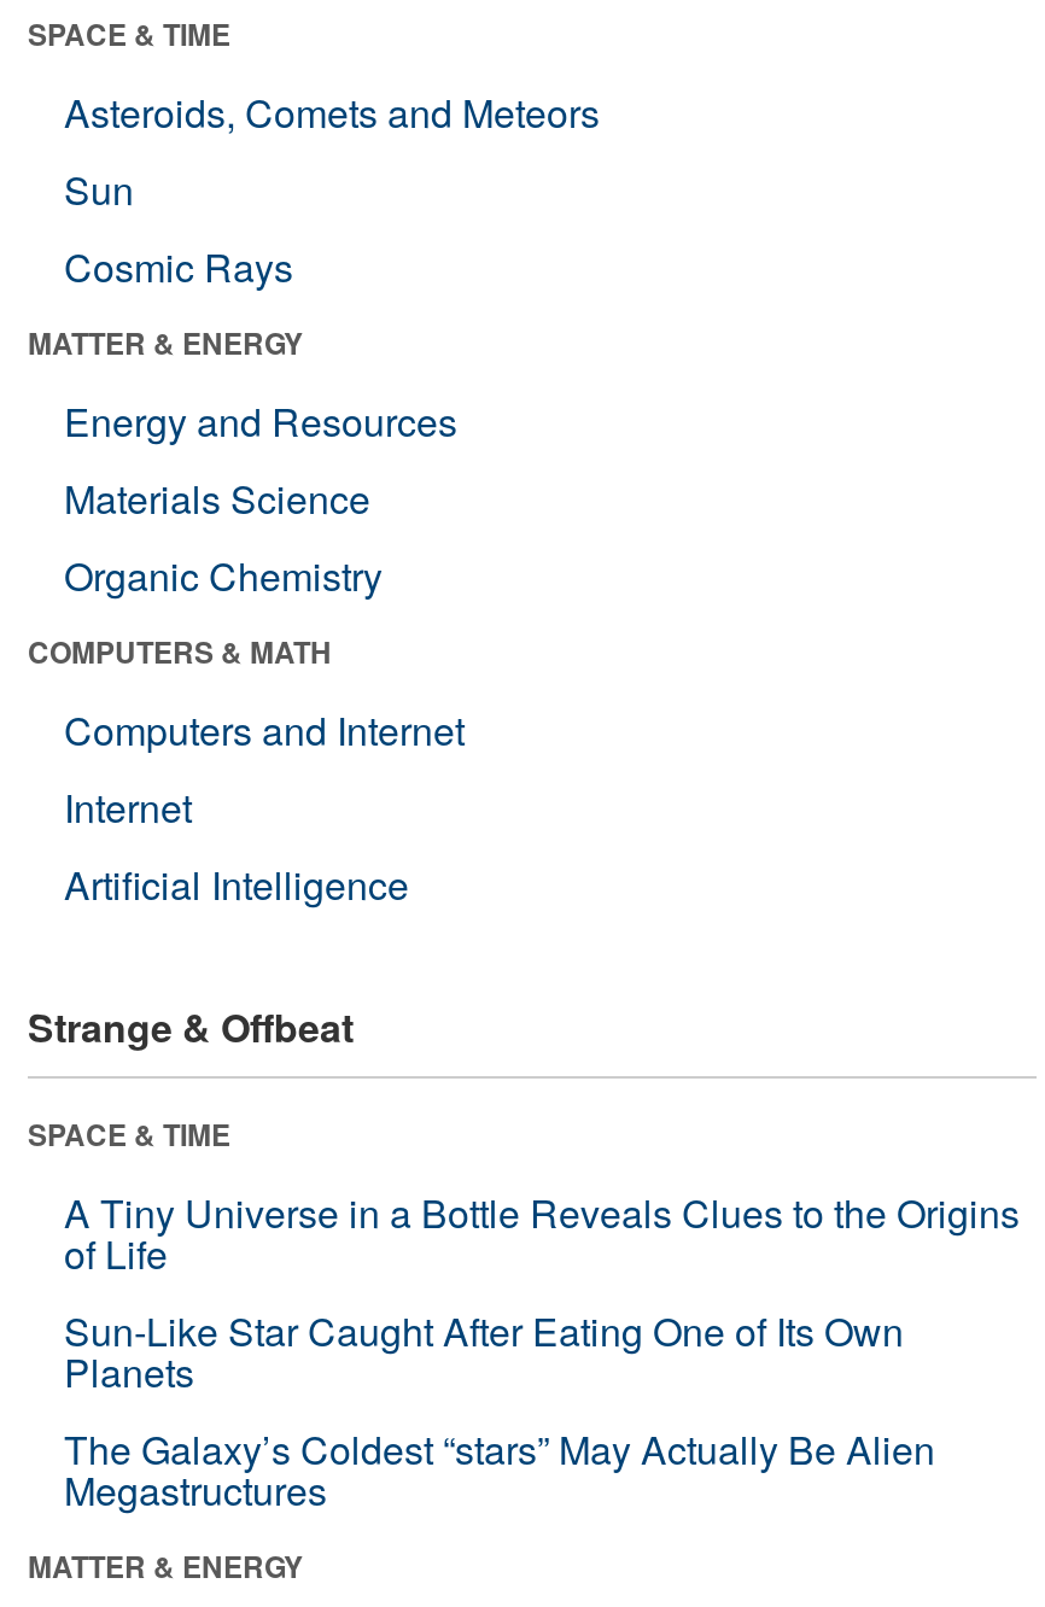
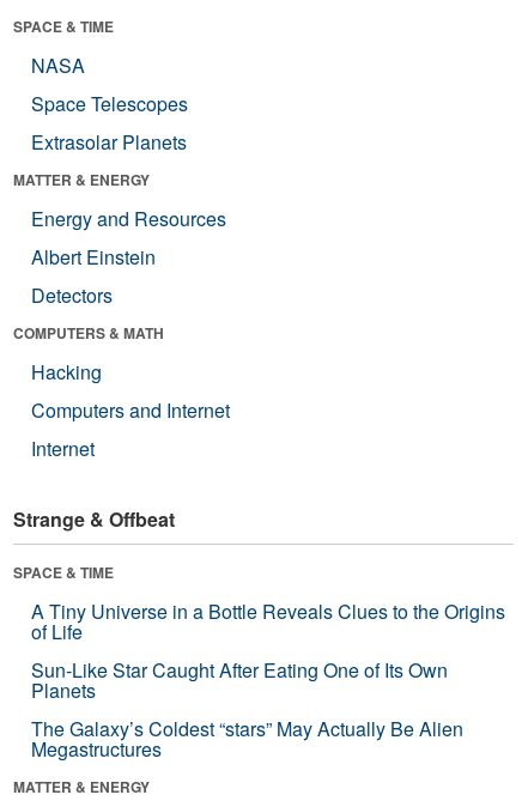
- Asteroids, Comets and Meteors
- Sun
- Cosmic Rays
+ NASA
+ Space Telescopes
+ Extrasolar Planets

- Materials Science
- Organic Chemistry
+ Albert Einstein
+ Detectors

+ Hacking

moved down: Computers and Internet | Internet

- Artificial Intelligence
